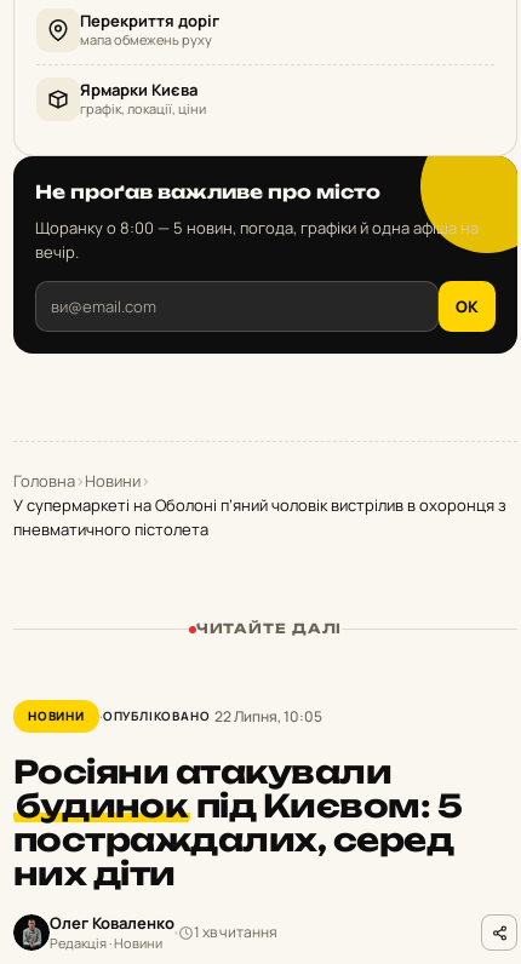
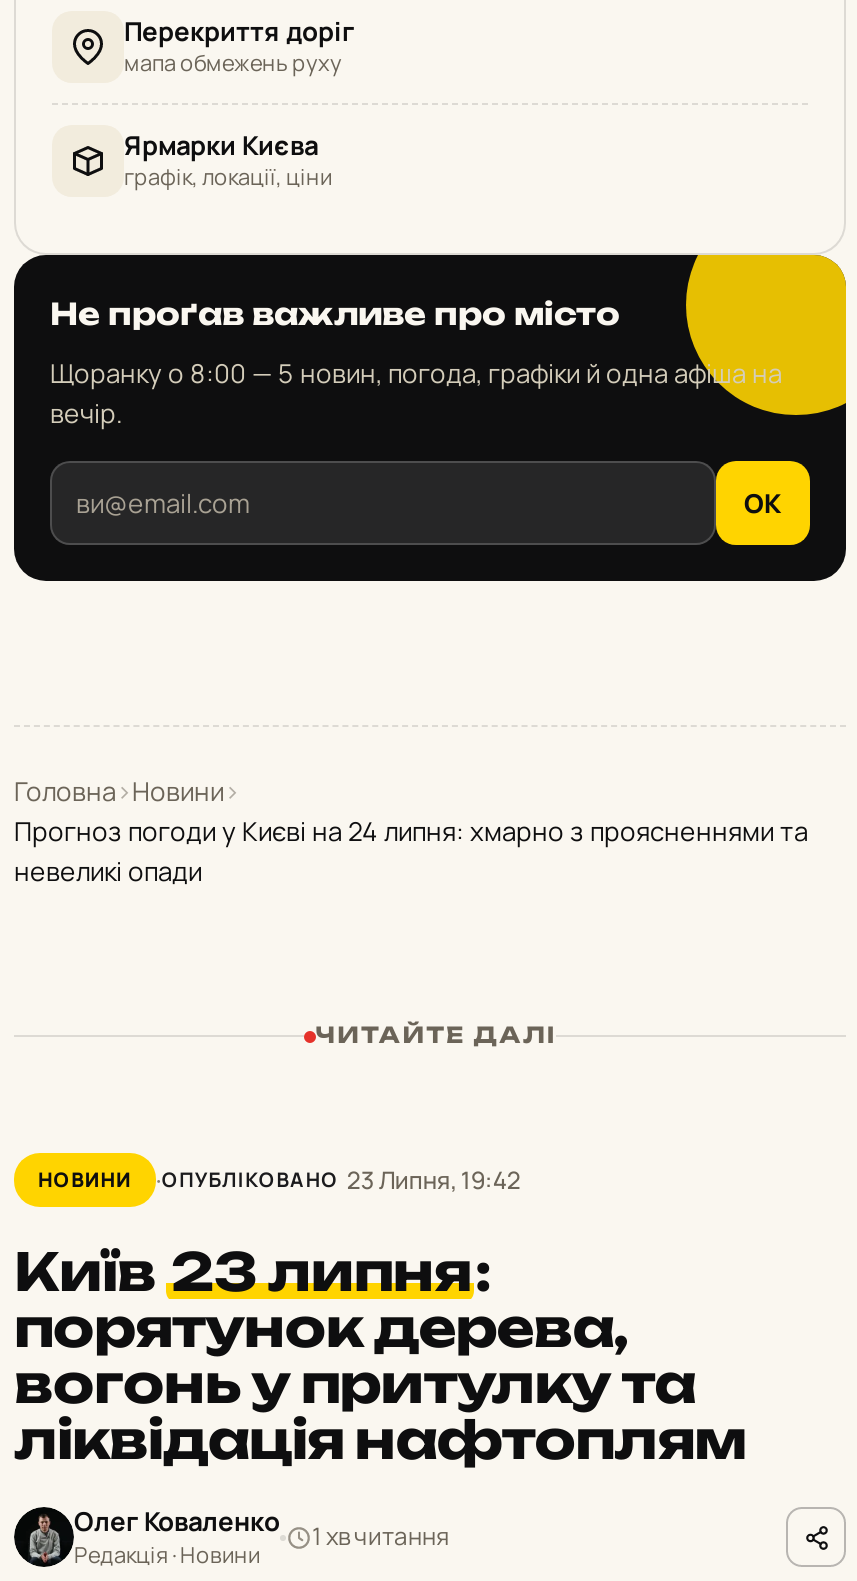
- У супермаркеті на Оболоні п’яний чоловік вистрілив в охоронця з
- пневматичного пістолета
+ Прогноз погоди у Києві на 24 липня: хмарно з проясненнями та
+ невеликі опади

- ОПУБЛІКОВАНО 22 Липня, 10:05
+ ОПУБЛІКОВАНО 23 Липня, 19:42

- Росіяни атакували
- будинок під Києвом: 5
- постраждалих, серед
- них діти
+ Київ 23 липня :
+ порятунок дерева,
+ вогонь у притулку та
+ ліквідація нафтоплям
